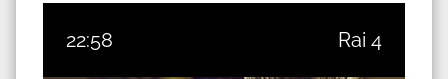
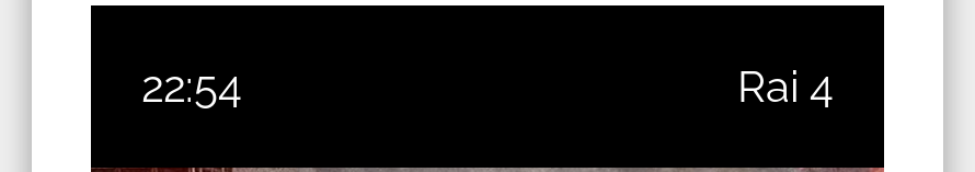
- 22:58
+ 22:54
